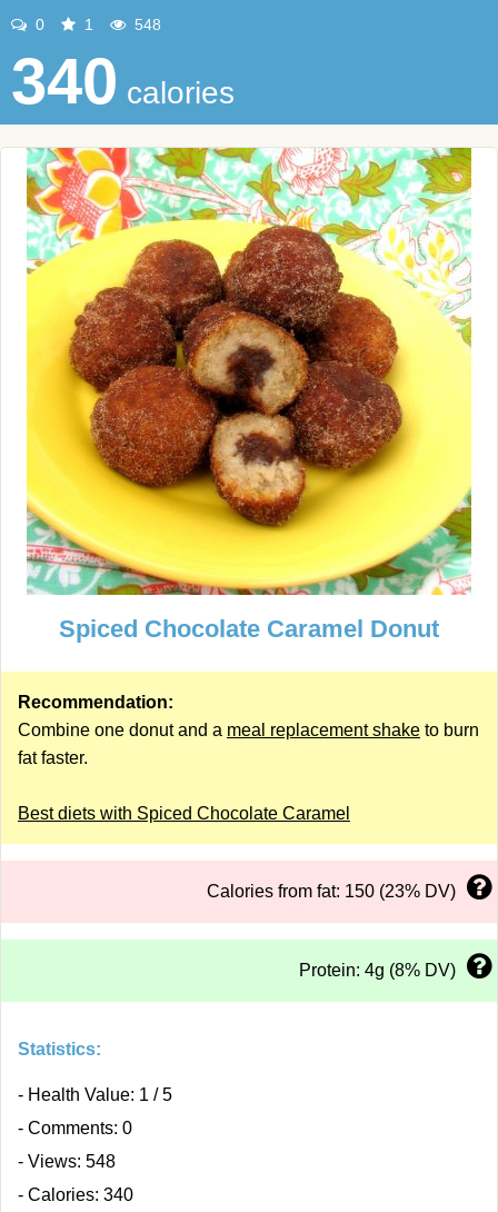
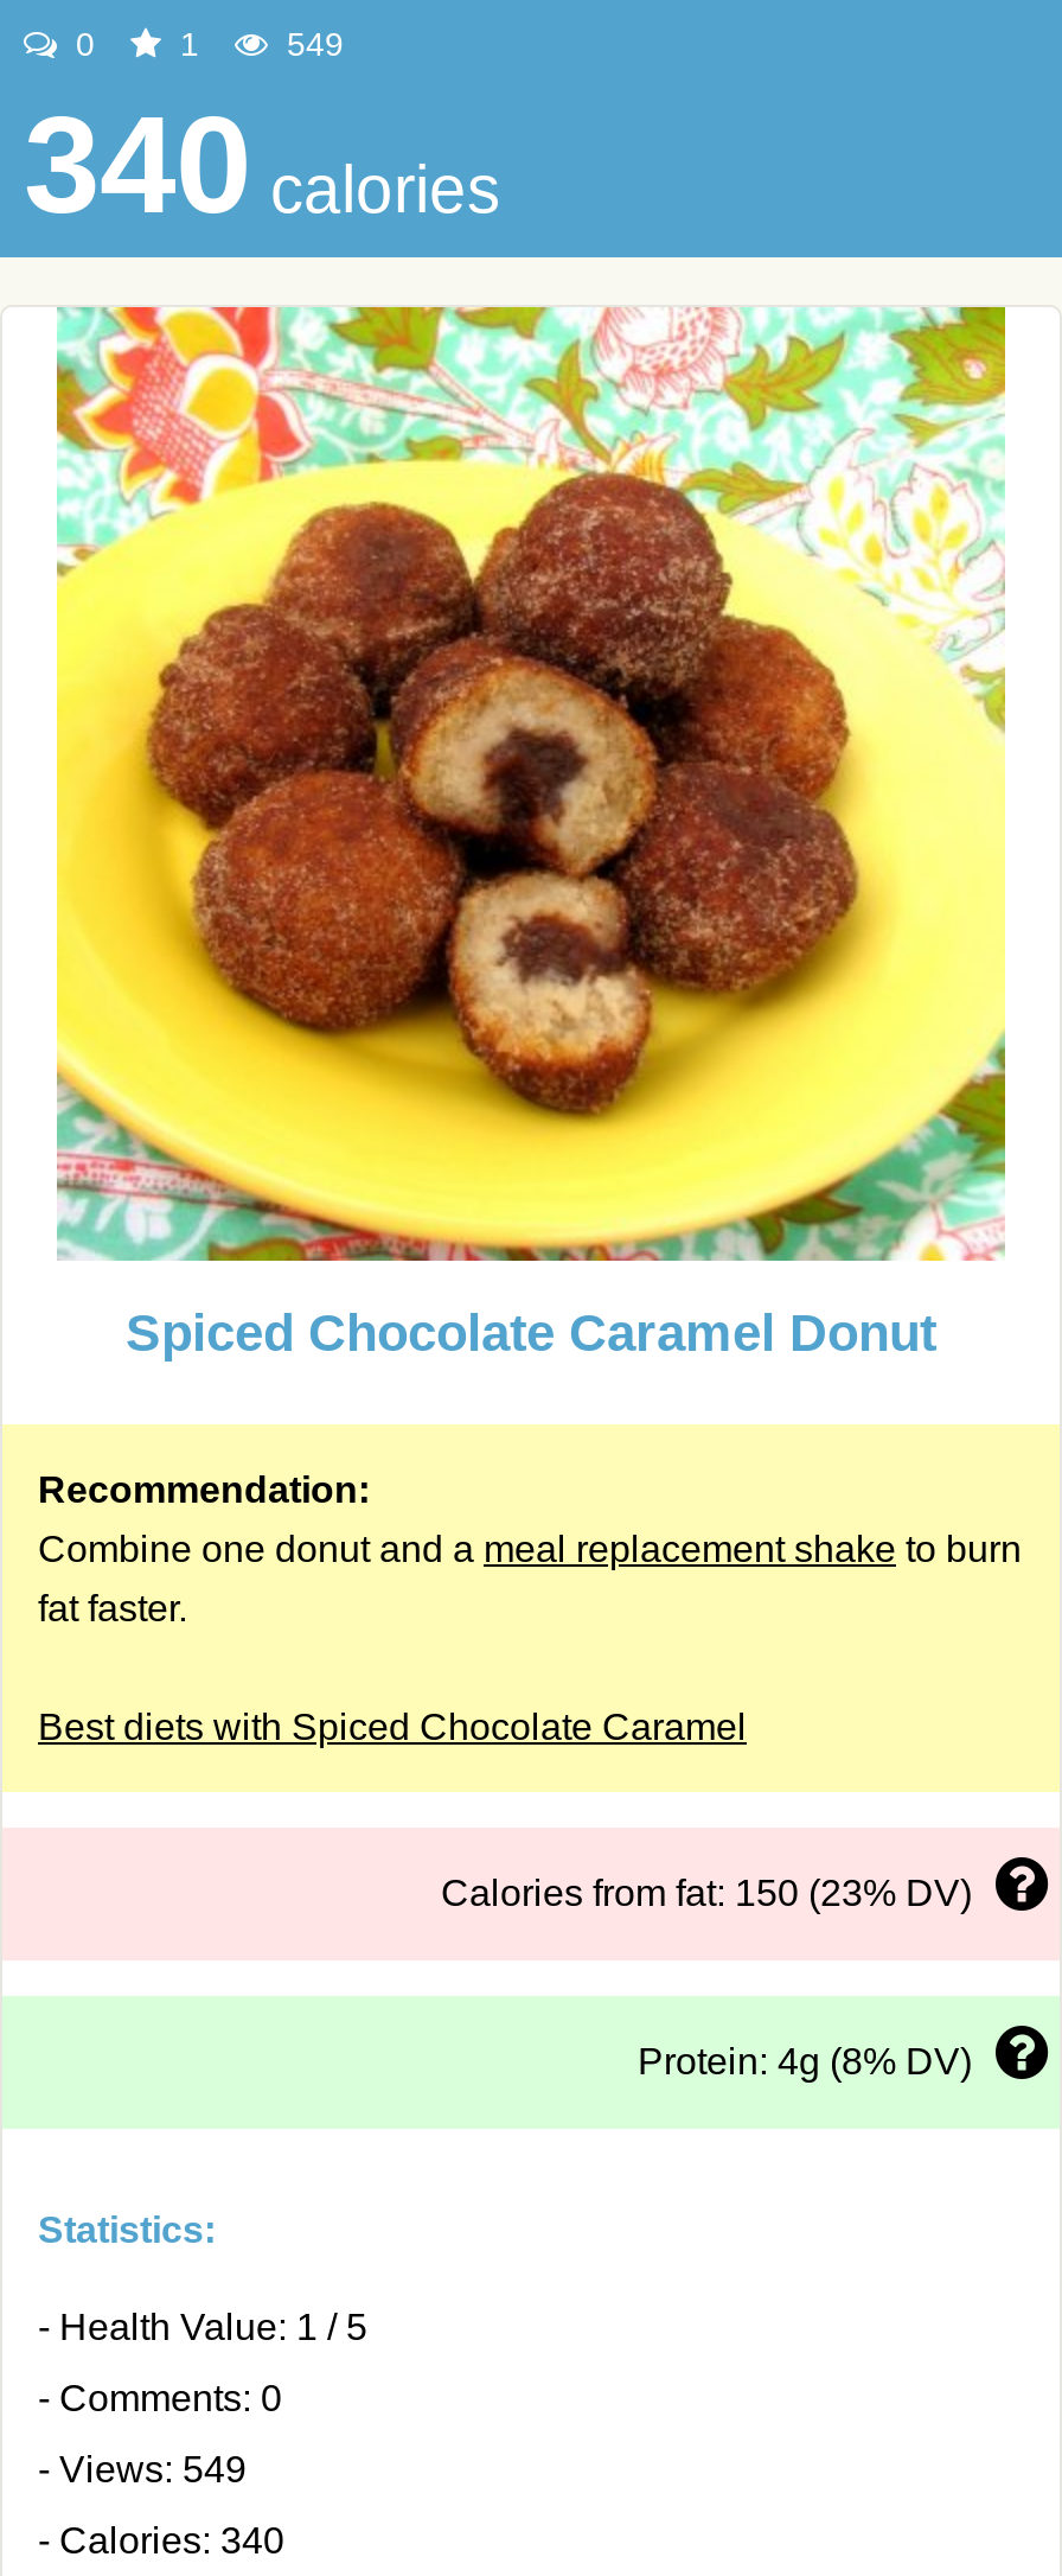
- 548
+ 549

- - Views: 548
+ - Views: 549
